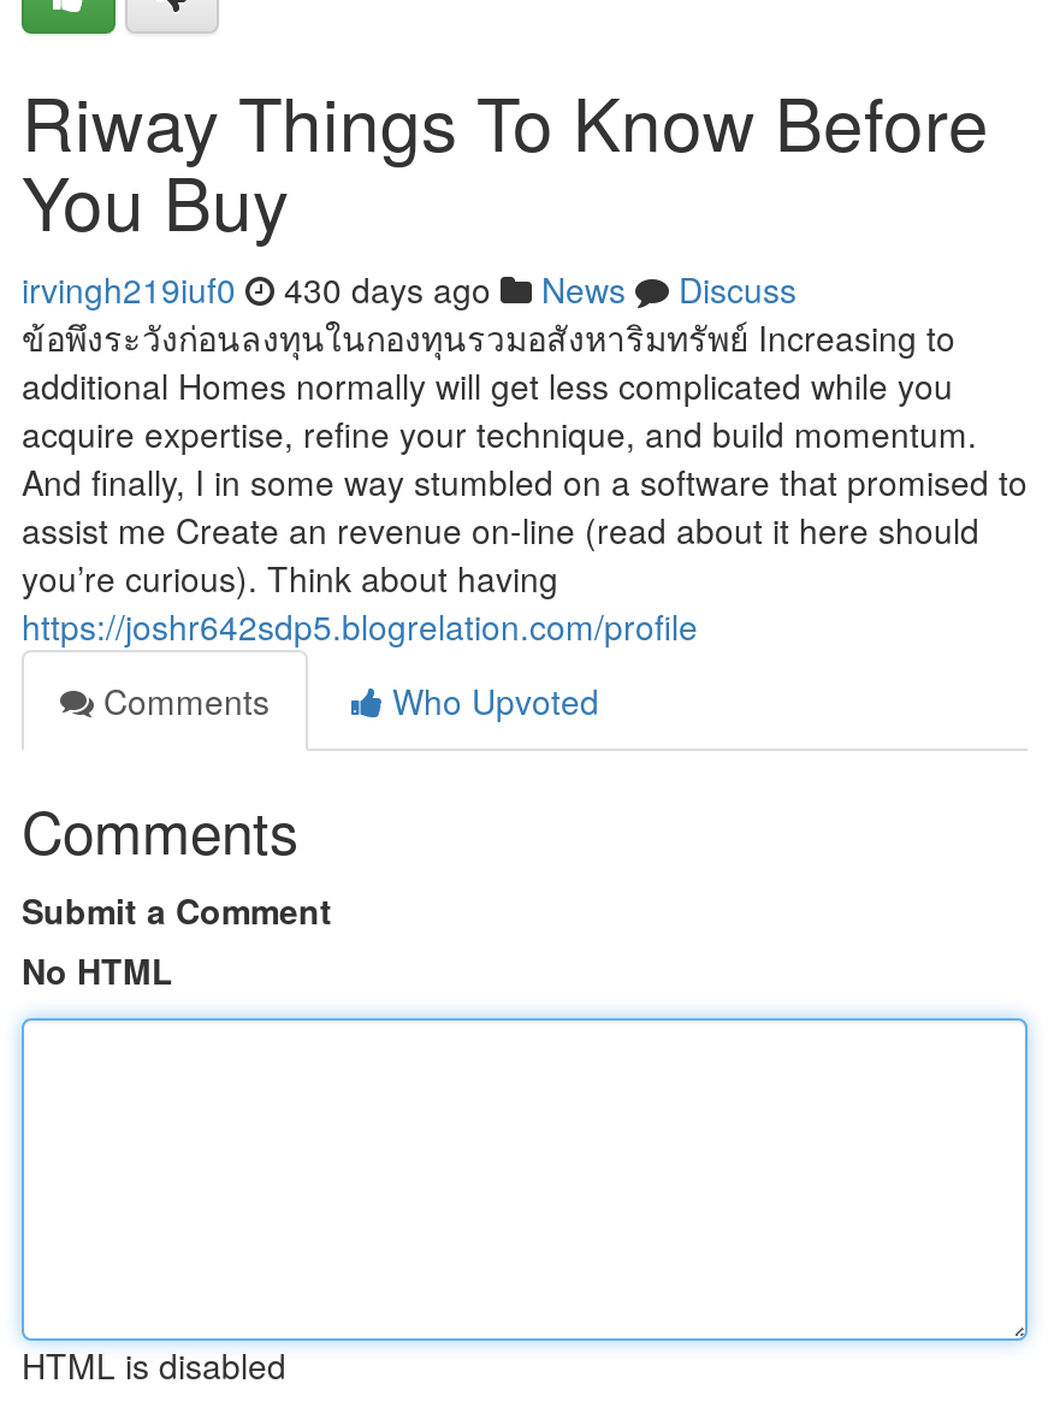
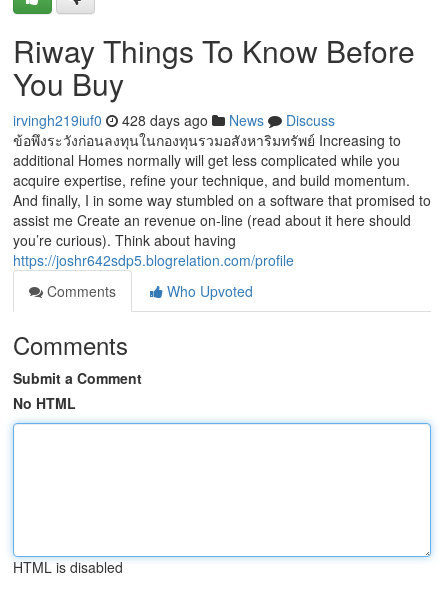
- irvingh219iuf0 430 days ago News Discuss
+ irvingh219iuf0 428 days ago News Discuss
